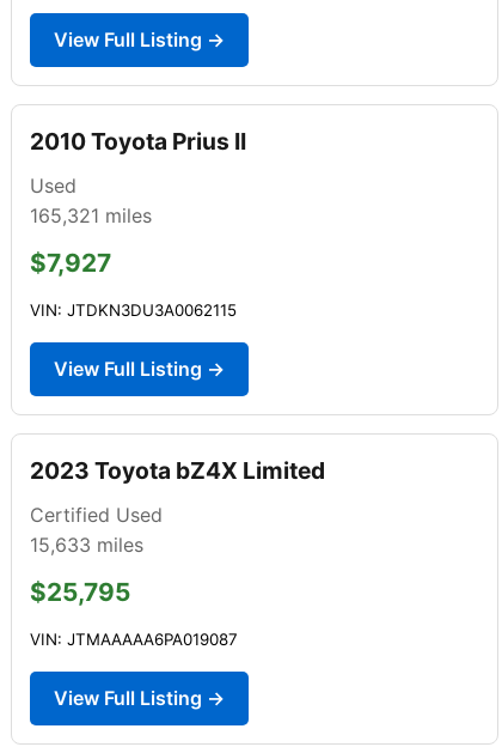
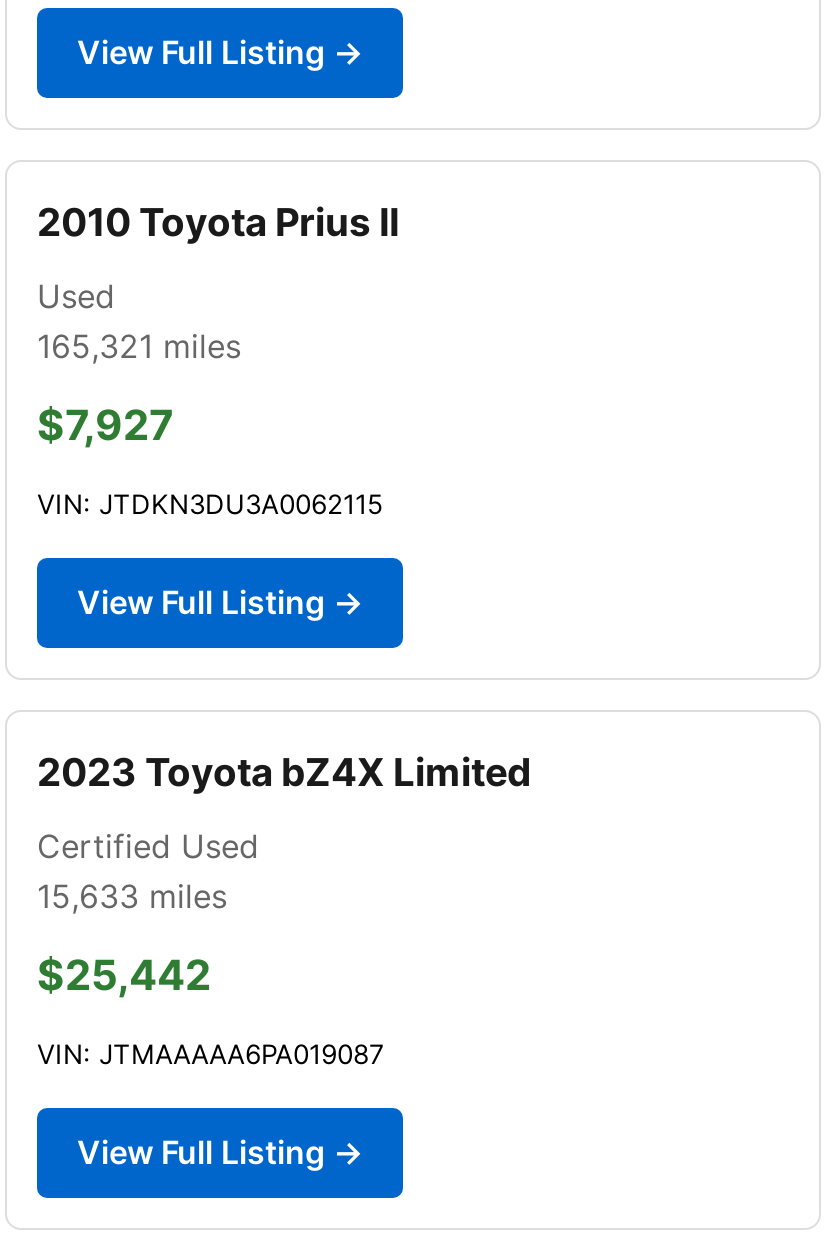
- $25,795
+ $25,442
